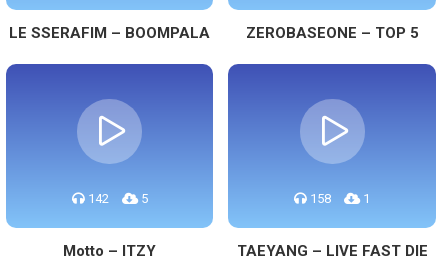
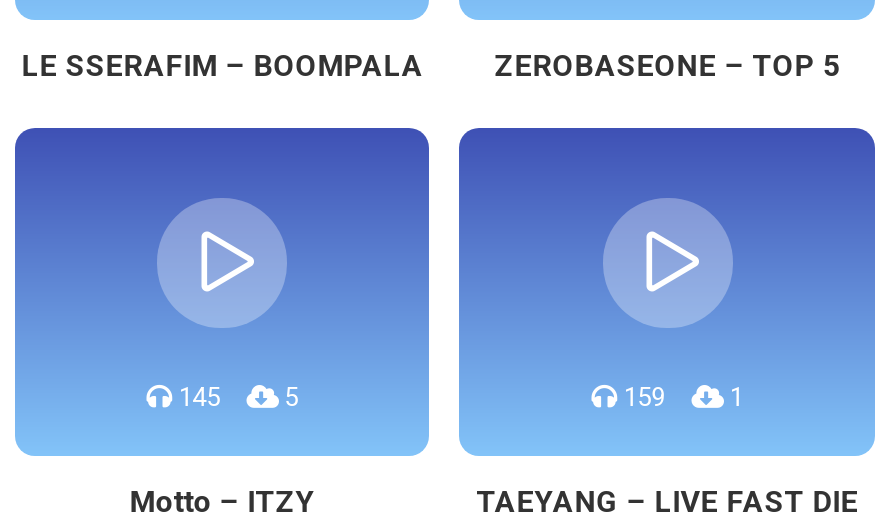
- 142 5
+ 145 5

- 158 1
+ 159 1
